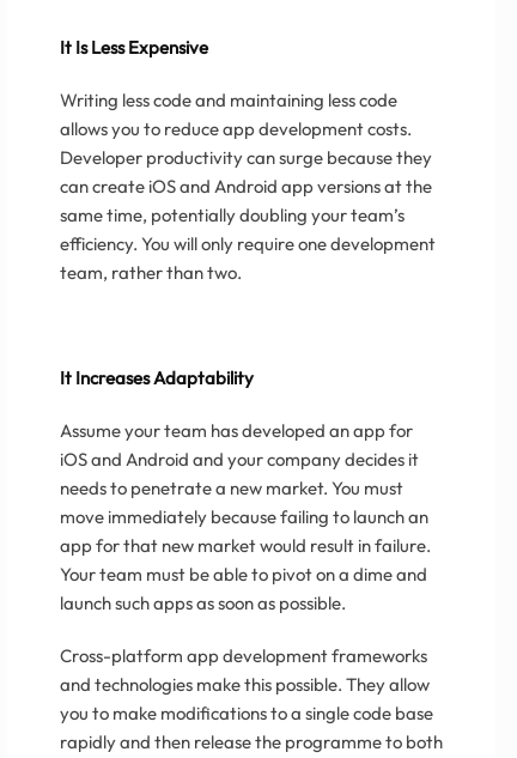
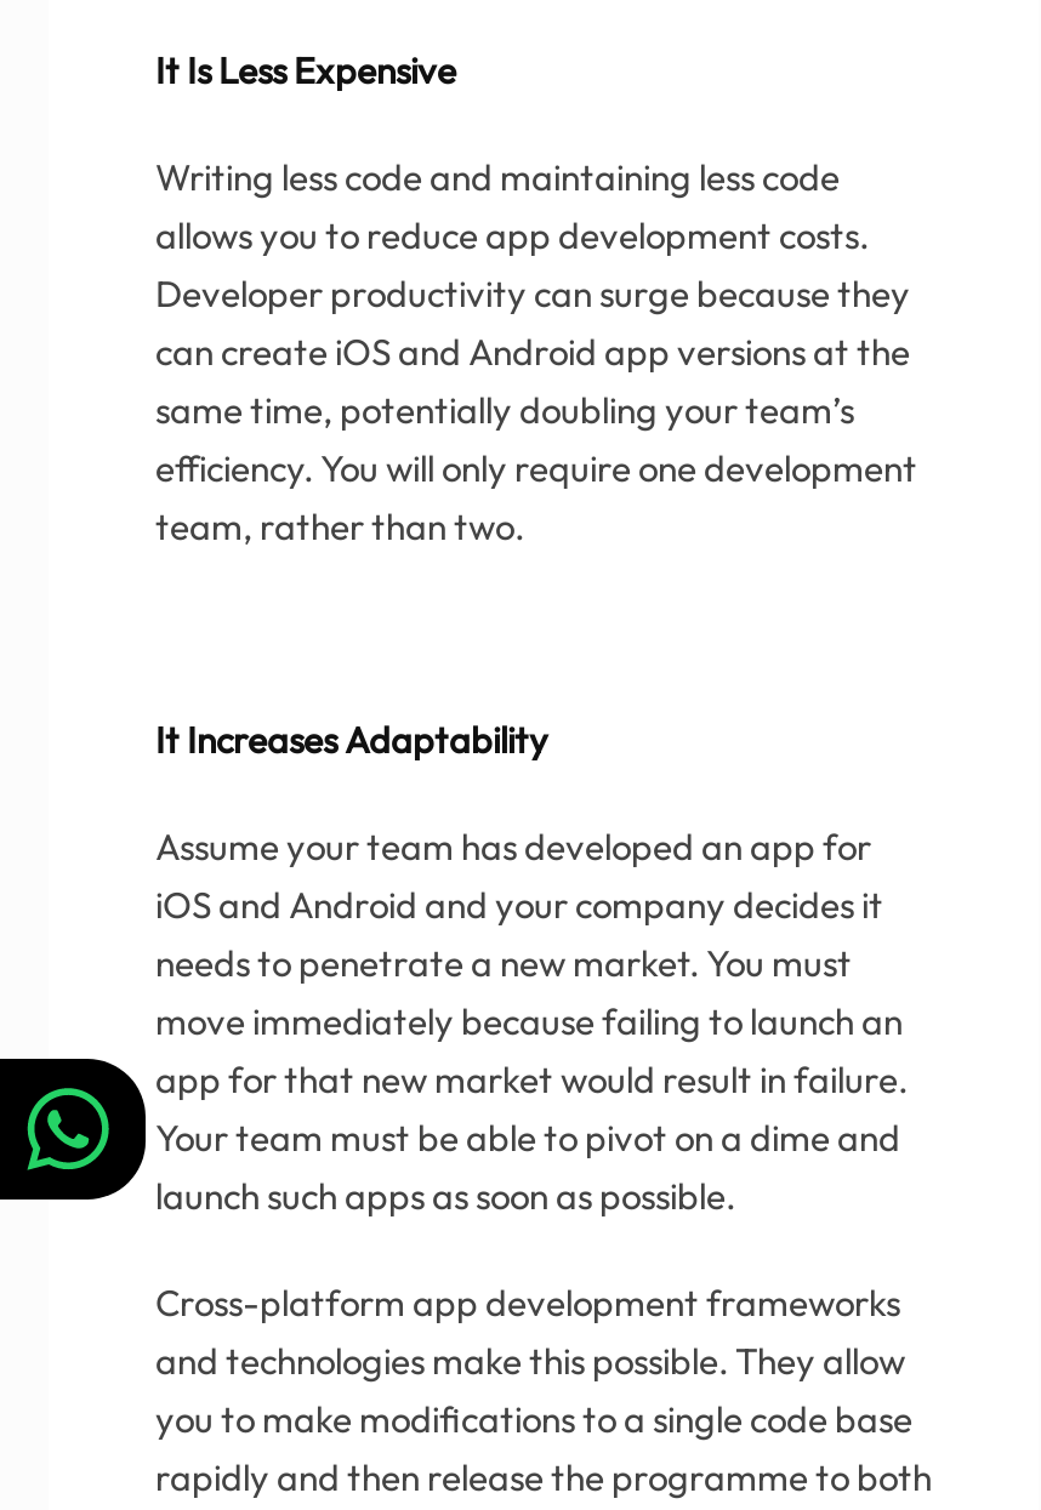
+ [image]
